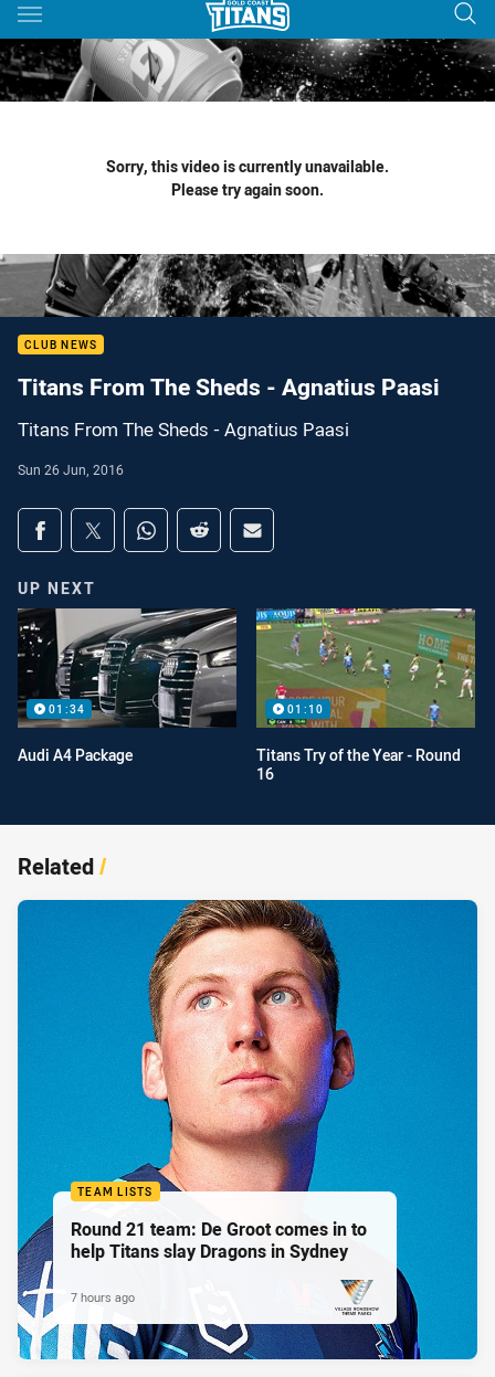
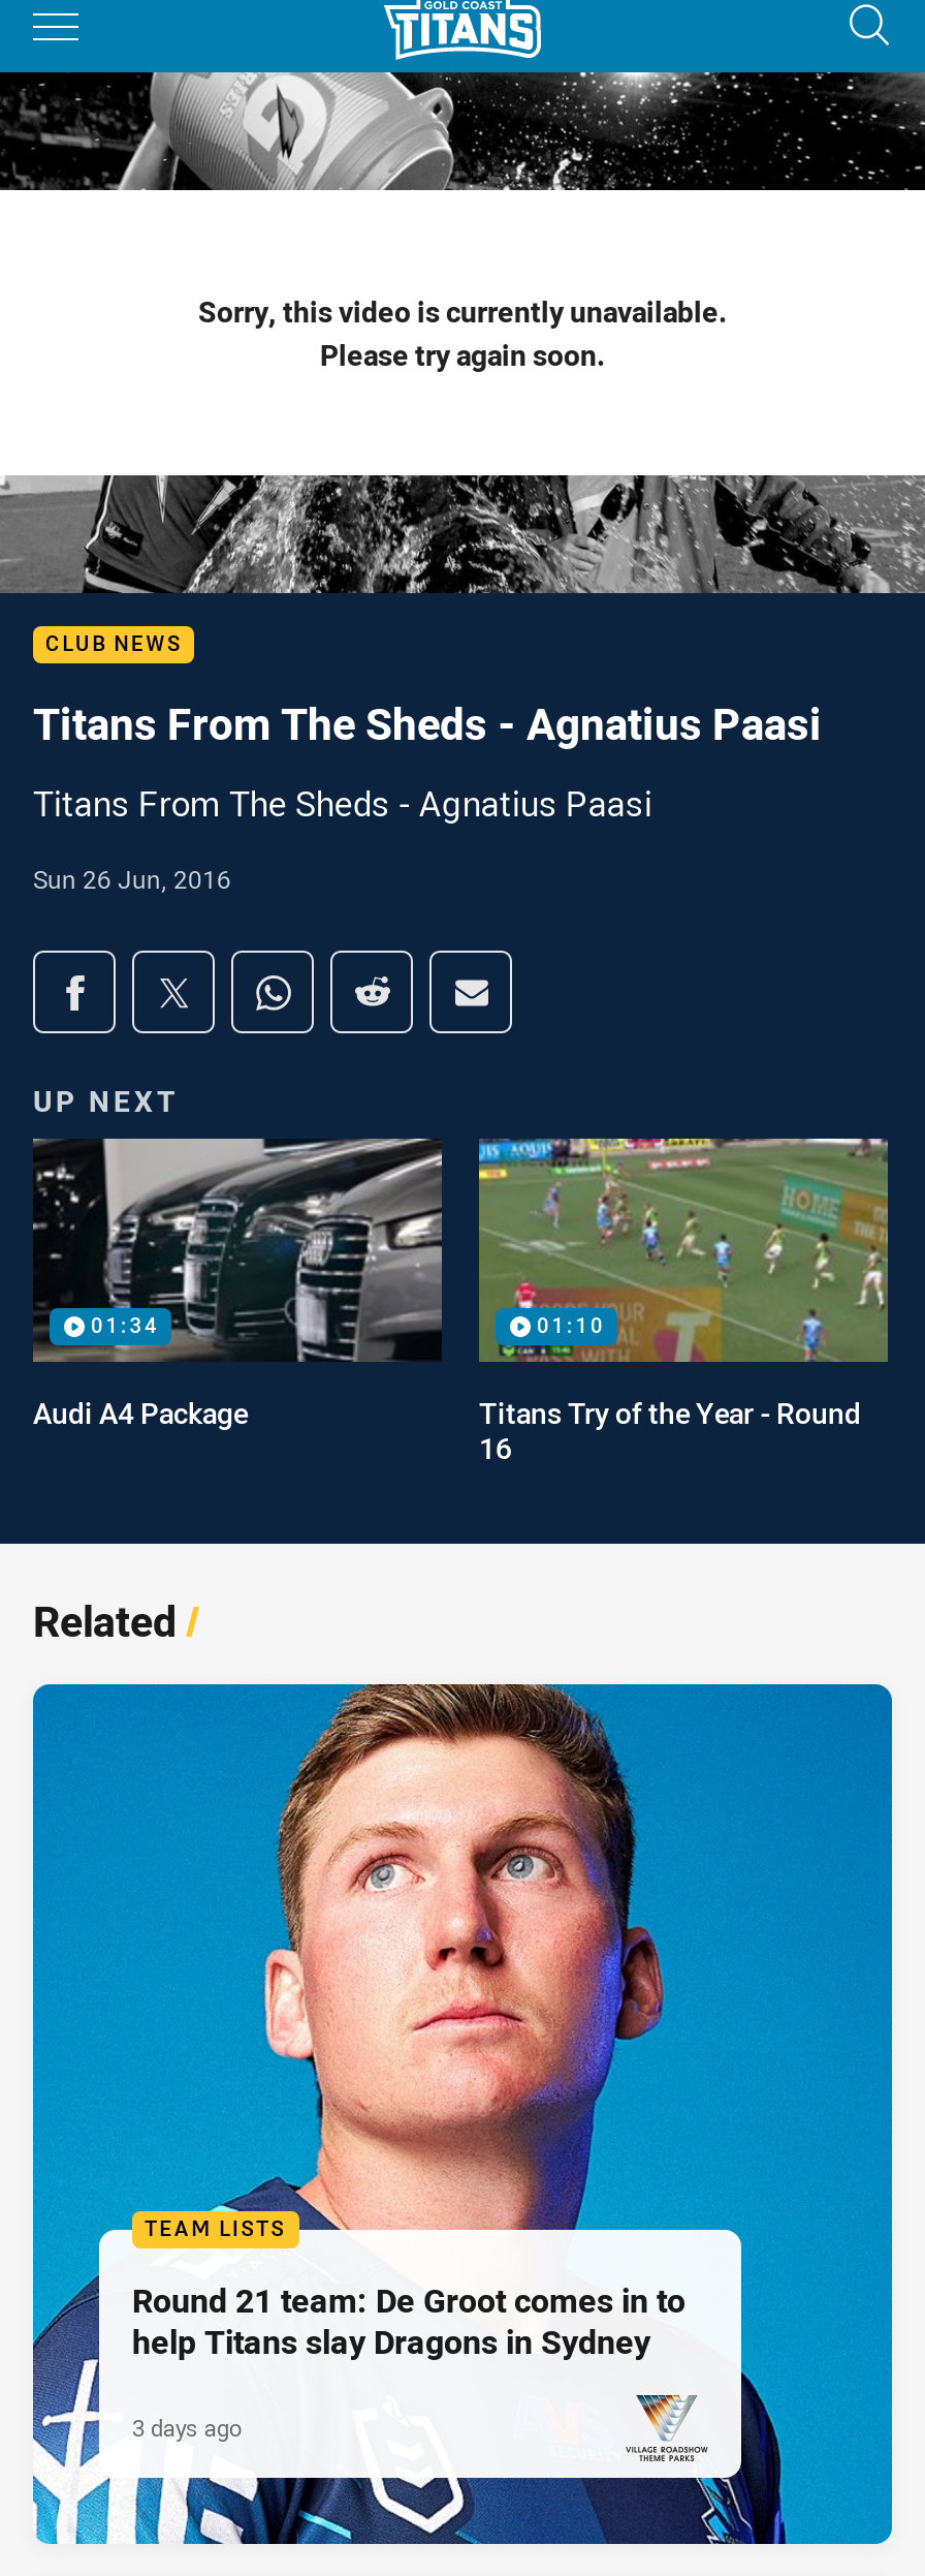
- 7 hours ago
+ 3 days ago
